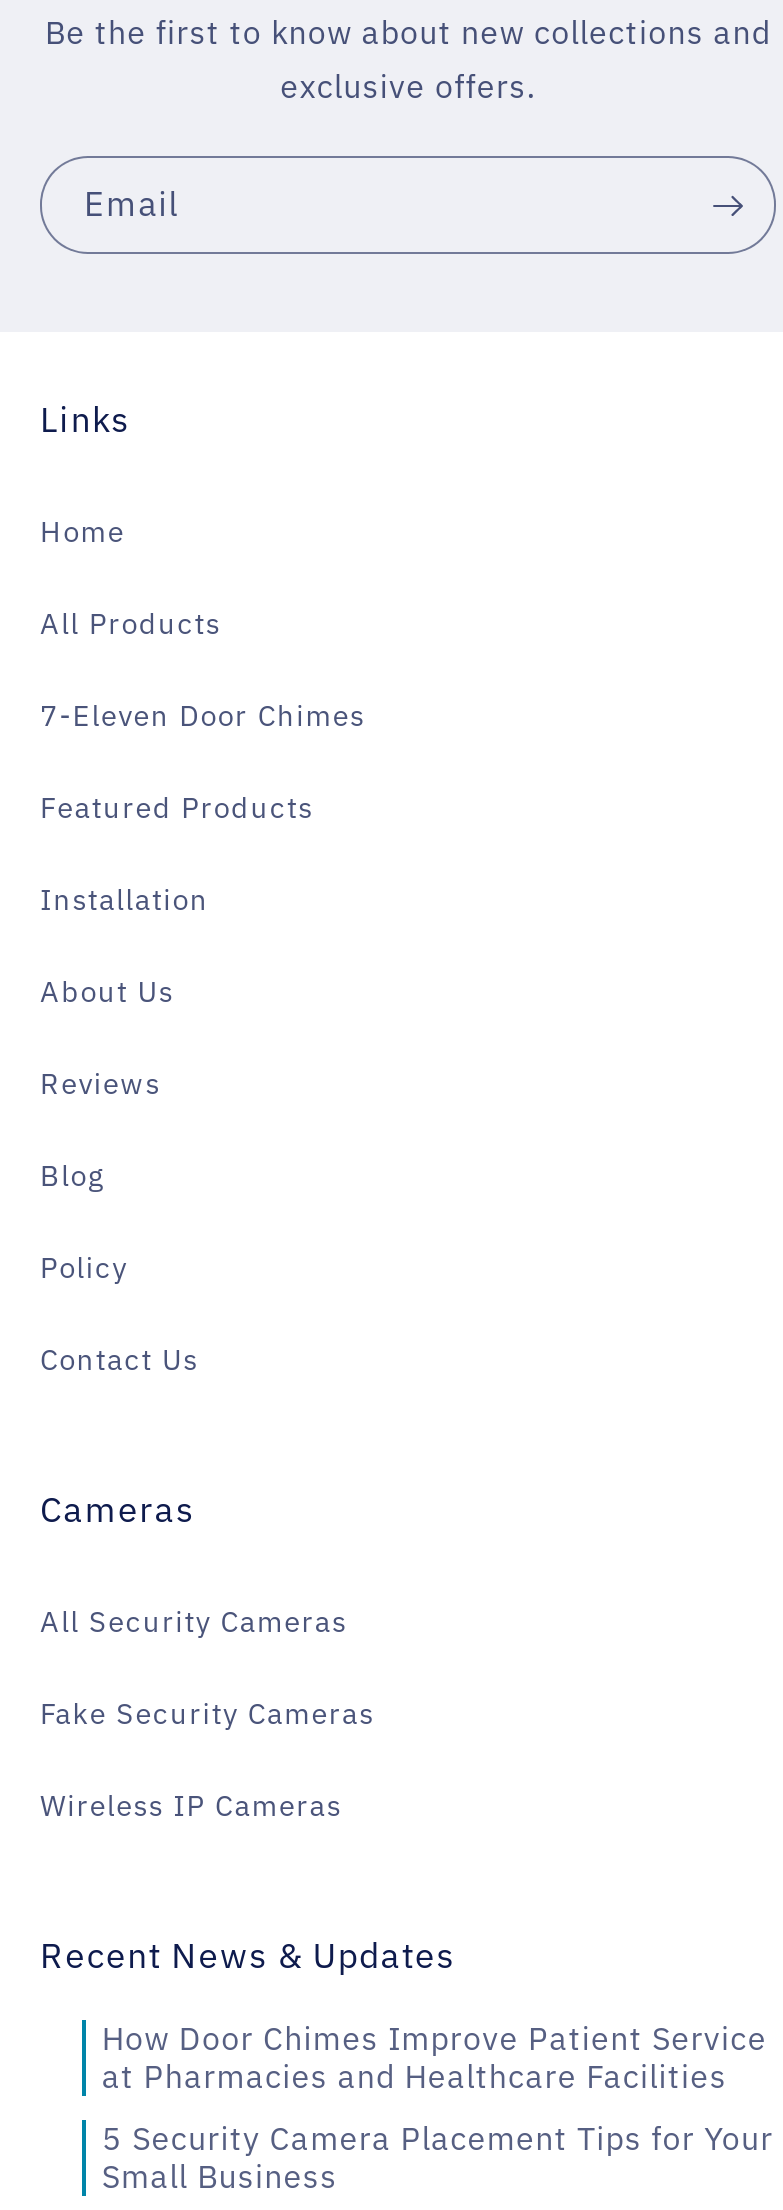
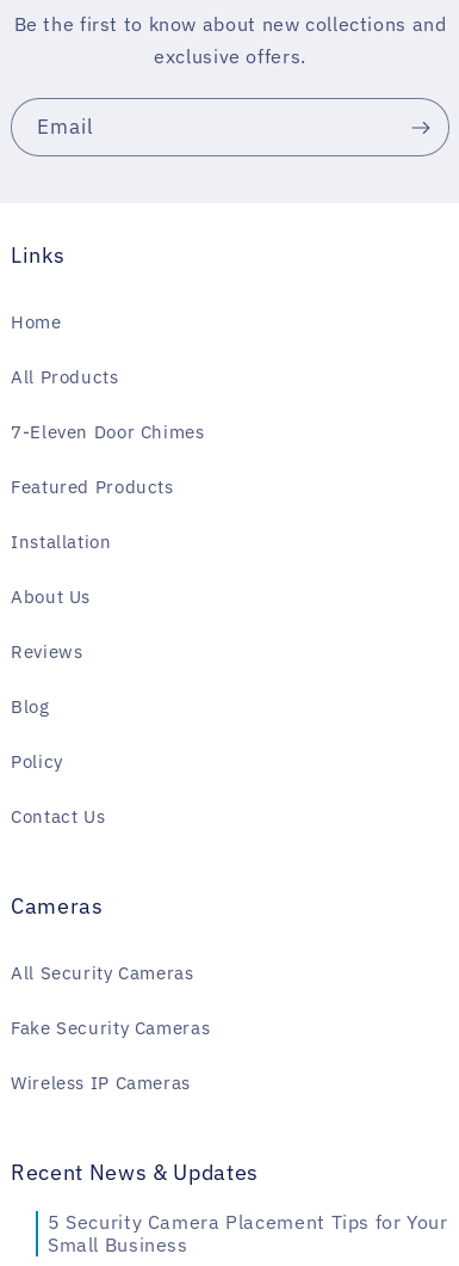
- How Door Chimes Improve Patient Service
- at Pharmacies and Healthcare Facilities
